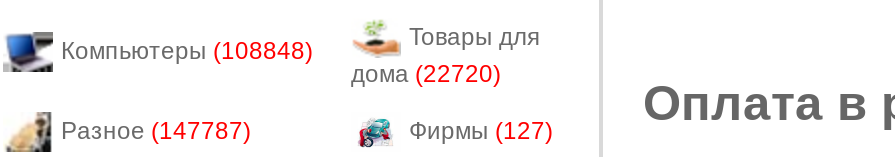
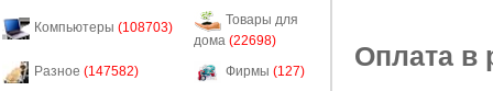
- Компьютеры (108848)
+ Компьютеры (108703)

- дома (22720)
+ дома (22698)

- Разное (147787)
+ Разное (147582)
